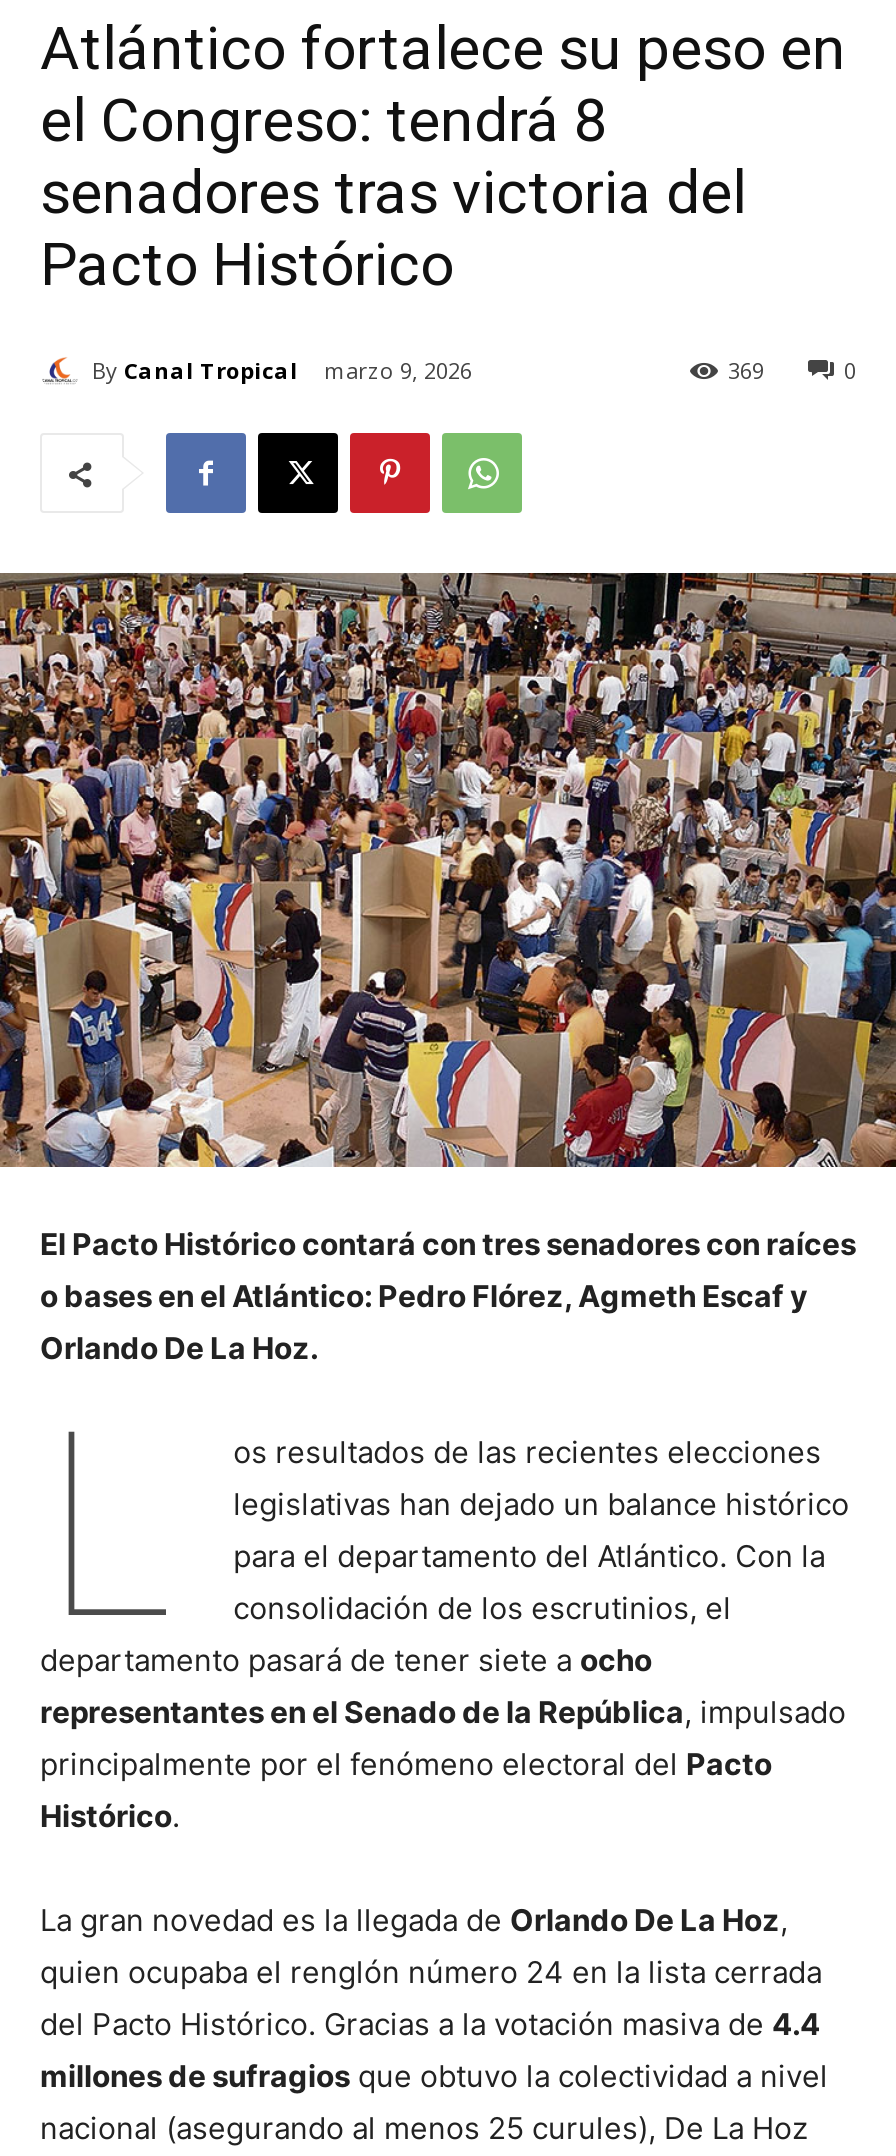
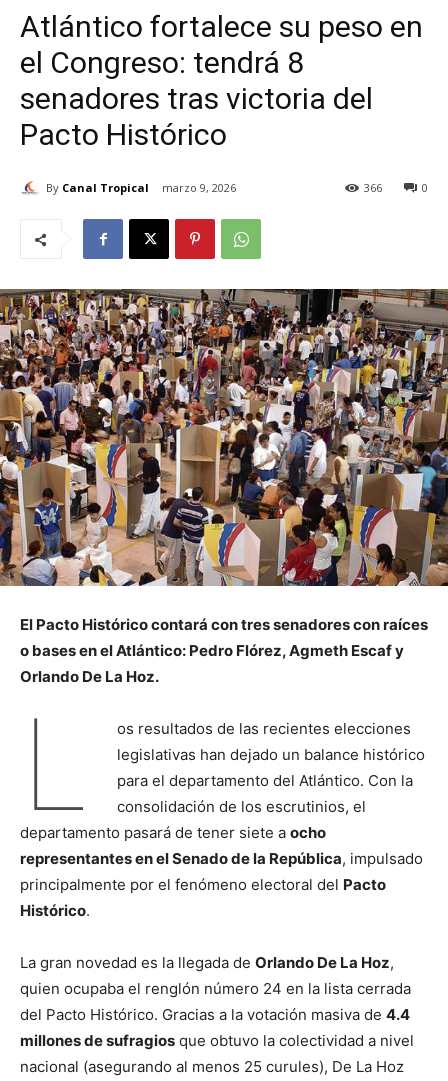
- 369
+ 366
